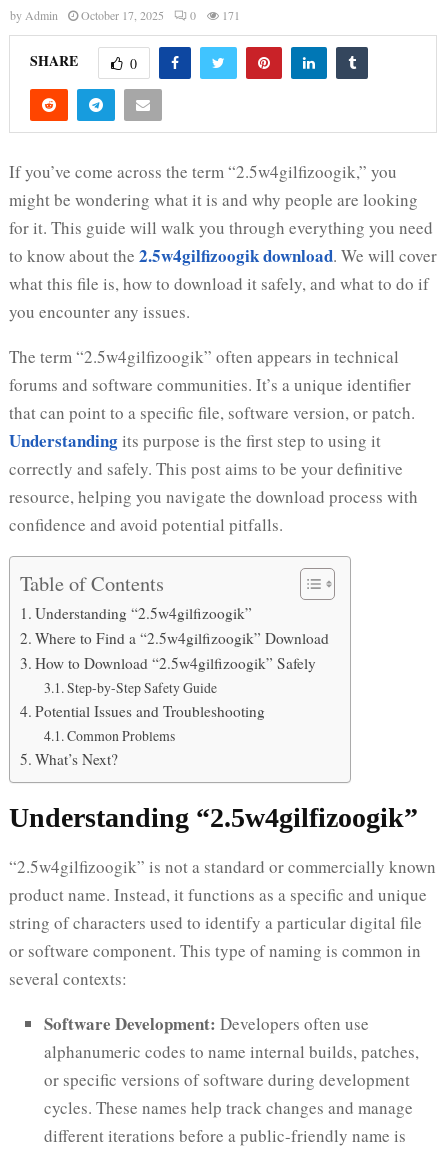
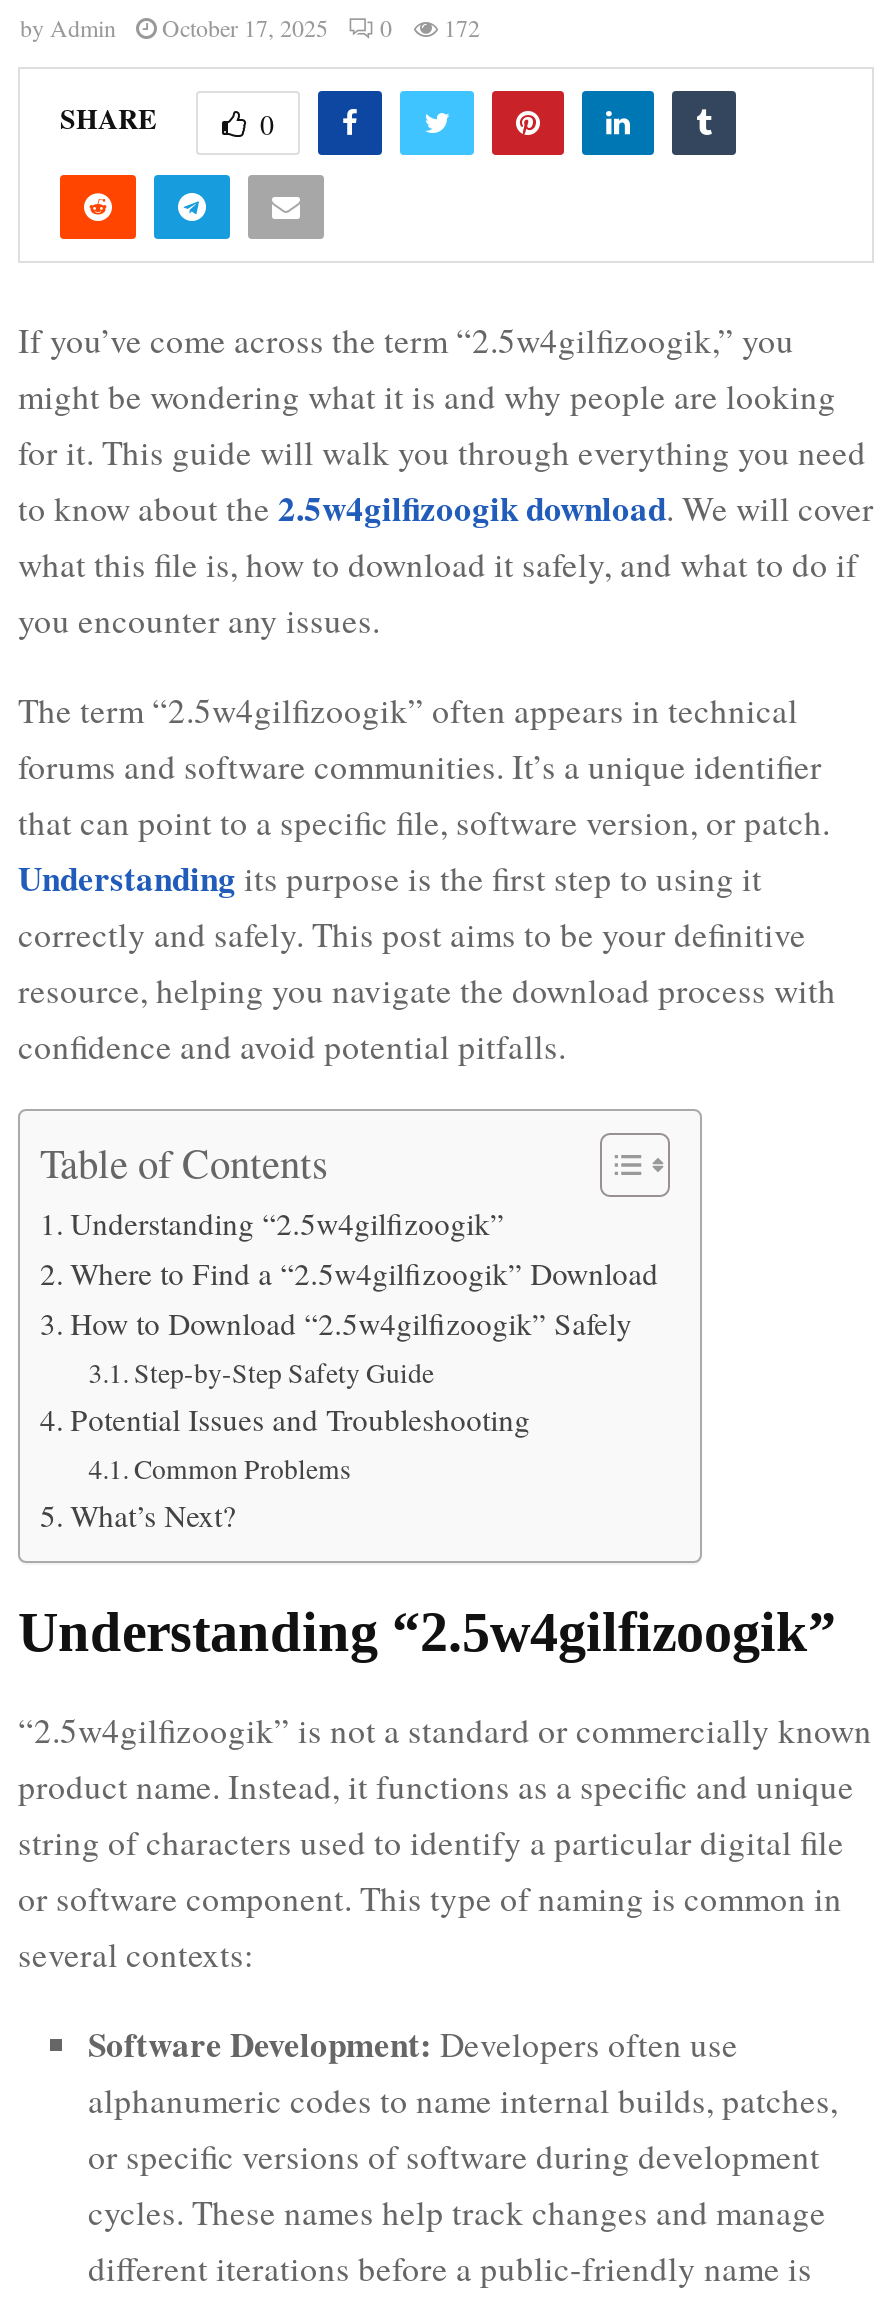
- by Admin October 17, 2025 0 171
+ by Admin October 17, 2025 0 172
